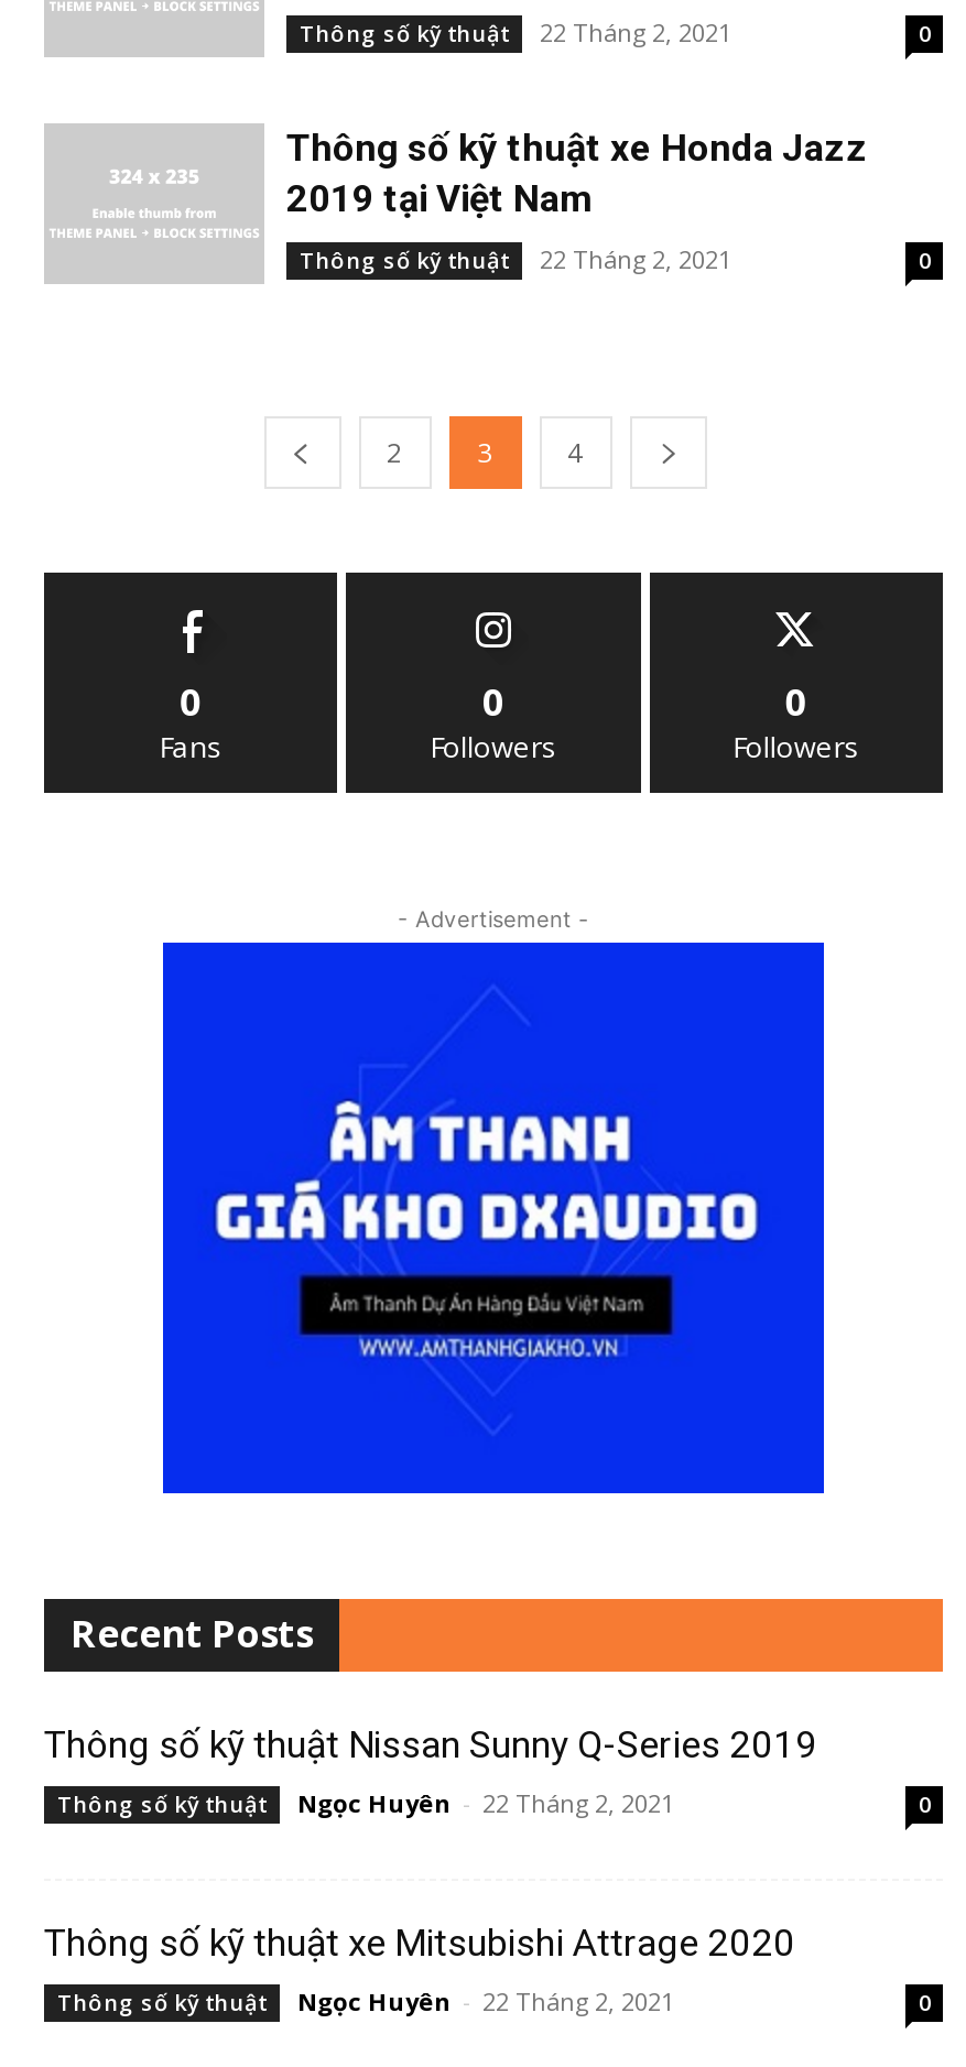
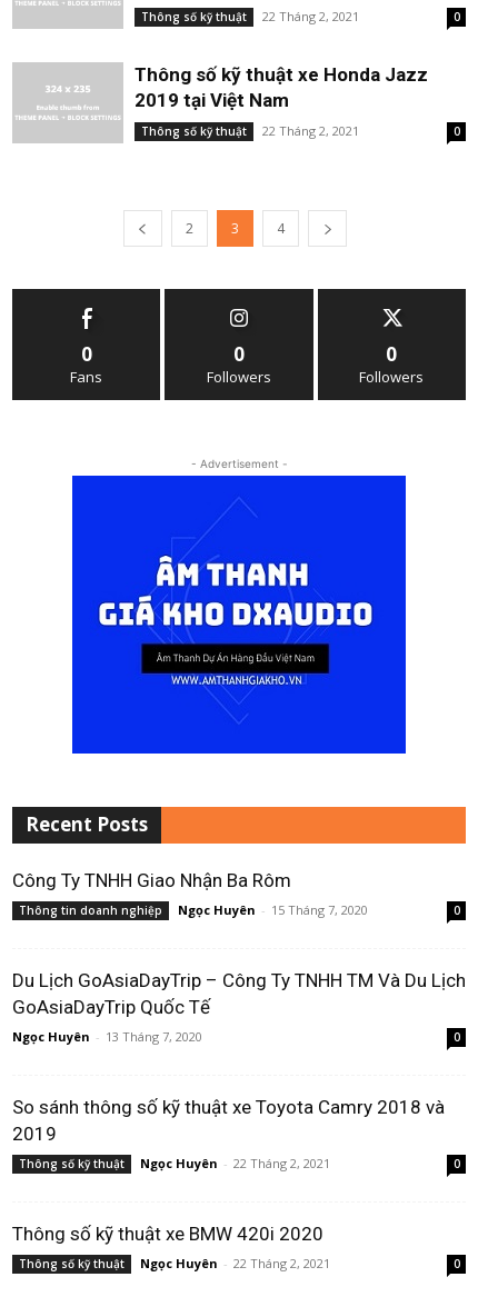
- Thông số kỹ thuật Nissan Sunny Q-Series 2019
+ Công Ty TNHH Giao Nhận Ba Rôm
+ Thông tin doanh nghiệp
+ Ngọc Huyên - 15 Tháng 7, 2020
+ 0
+ Du Lịch GoAsiaDayTrip – Công Ty TNHH TM Và Du Lịch
+ GoAsiaDayTrip Quốc Tế
+ Ngọc Huyên - 13 Tháng 7, 2020
+ 0
+ So sánh thông số kỹ thuật xe Toyota Camry 2018 và
+ 2019

- Thông số kỹ thuật xe Mitsubishi Attrage 2020
+ Thông số kỹ thuật xe BMW 420i 2020
